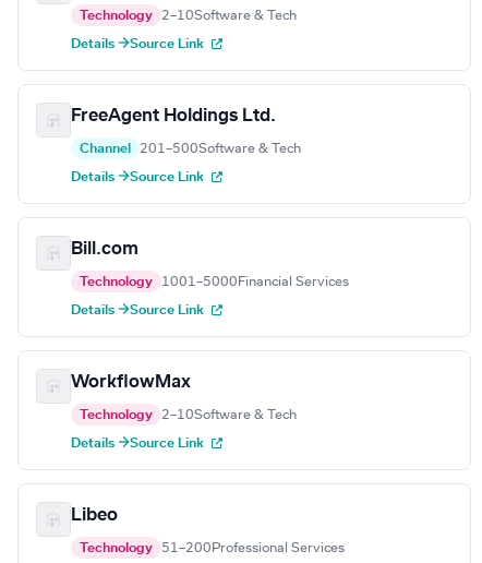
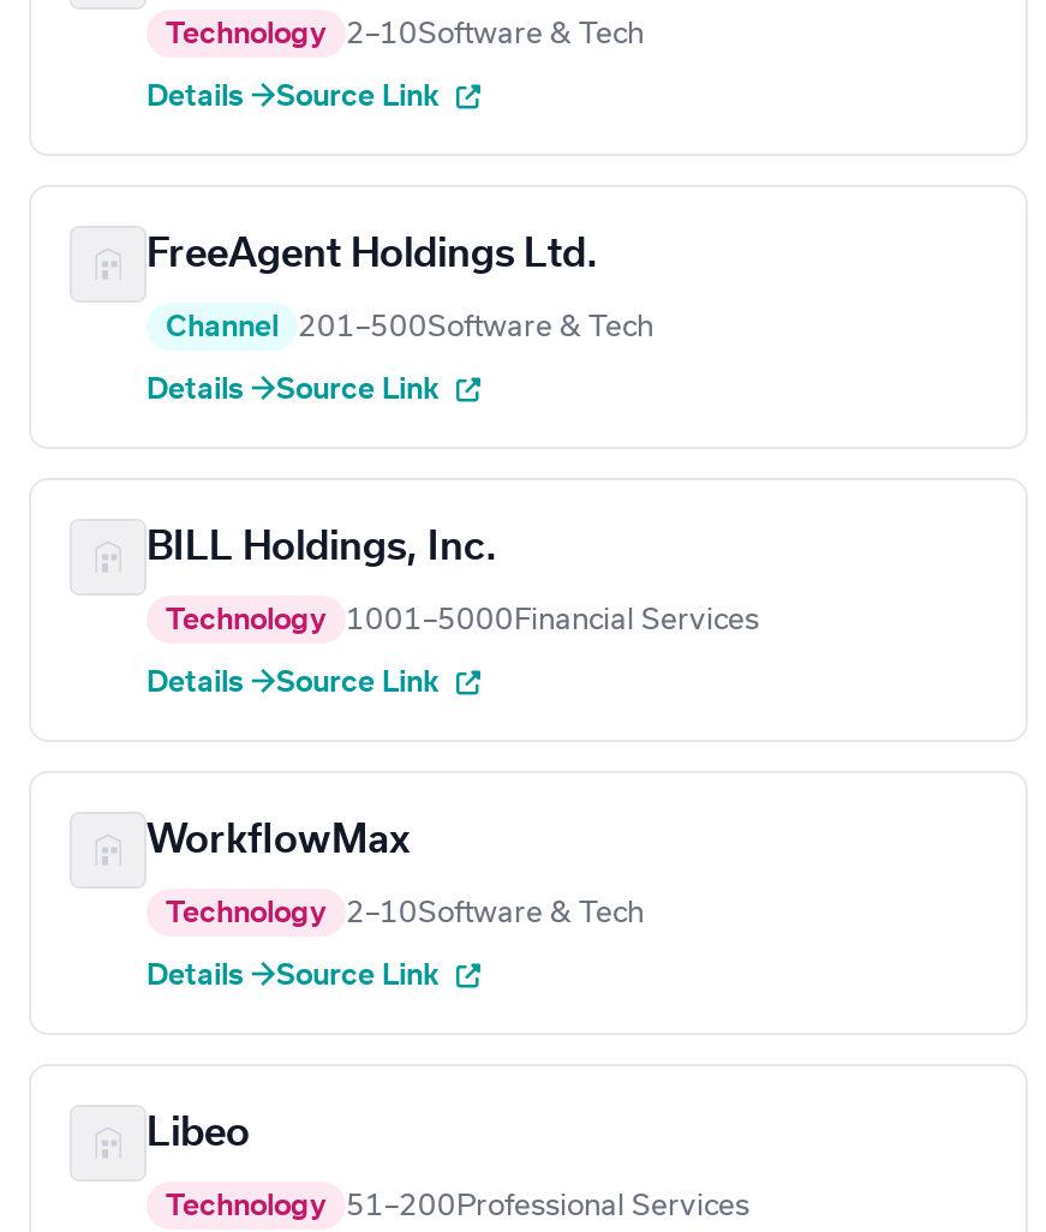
- Bill.com
+ BILL Holdings, Inc.
